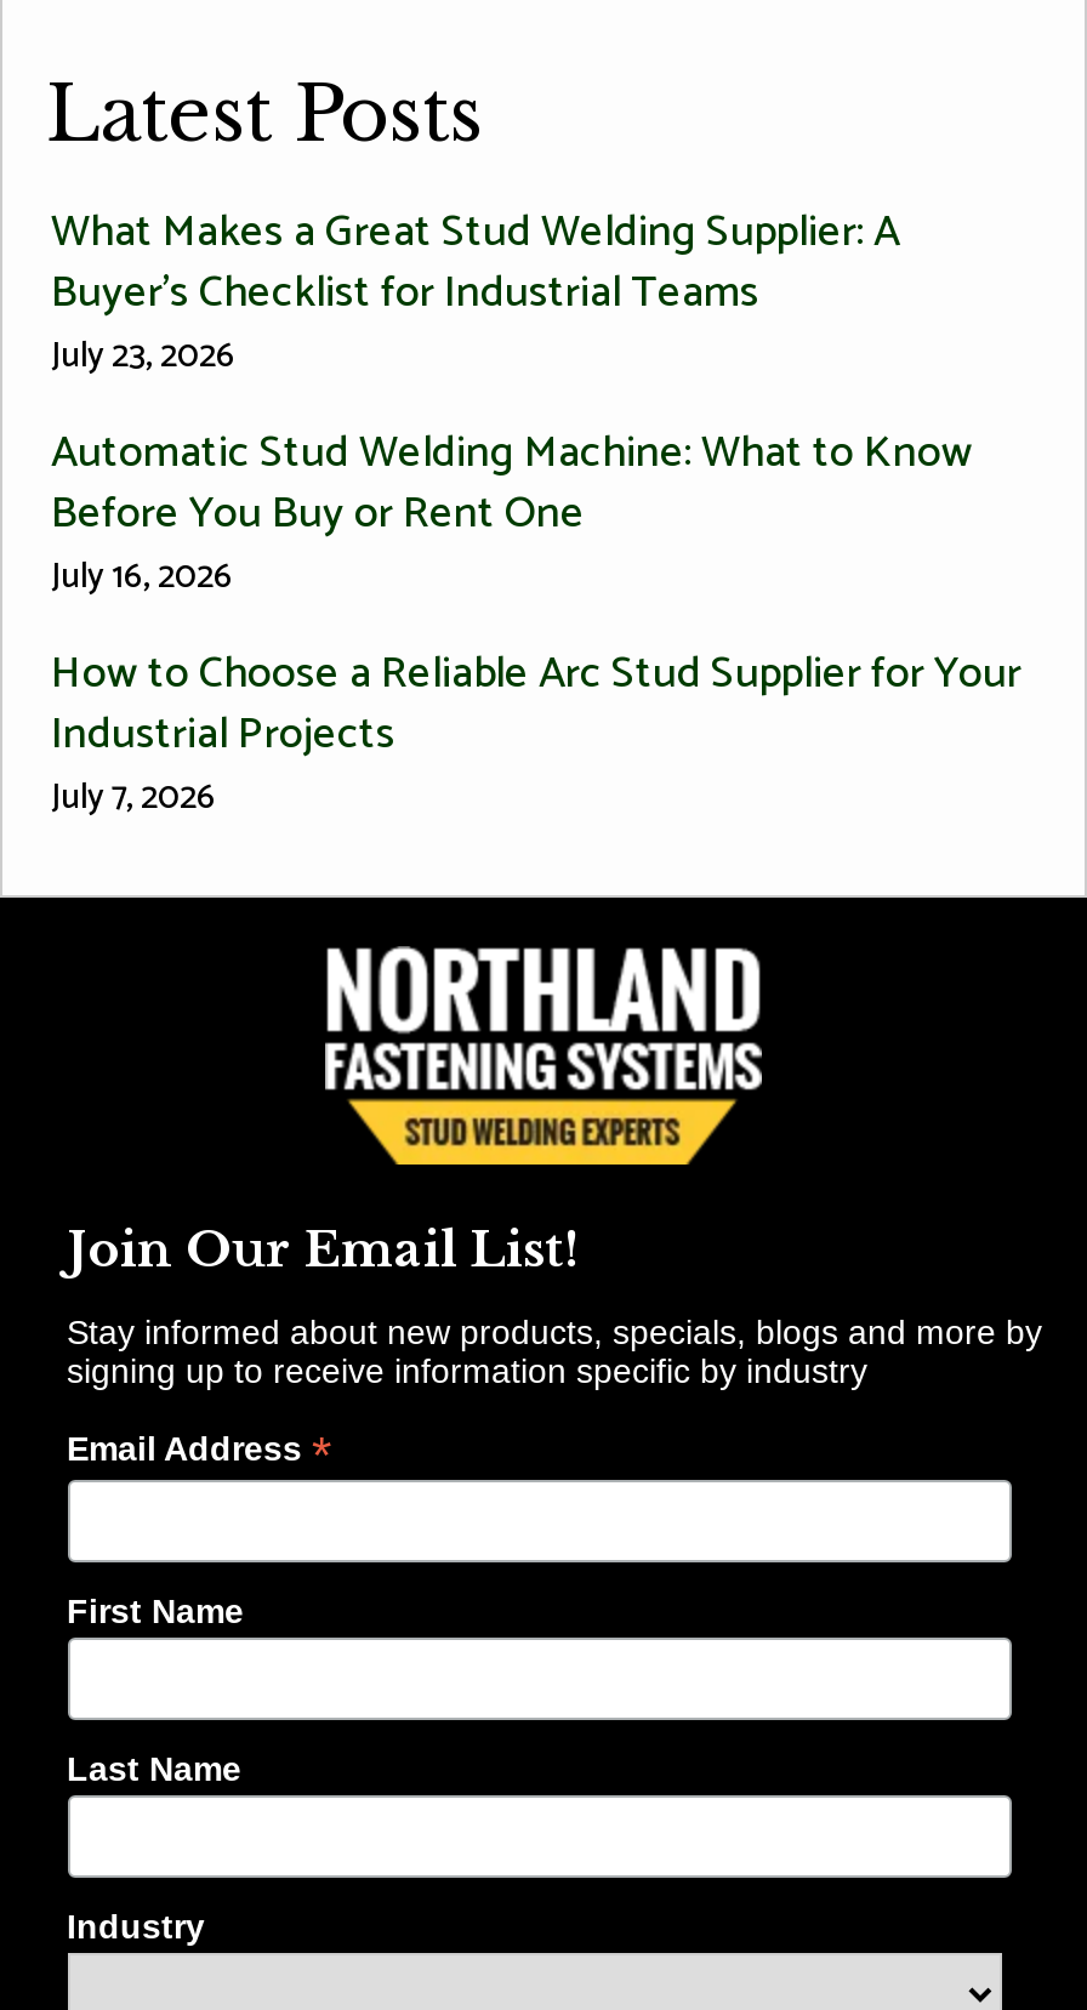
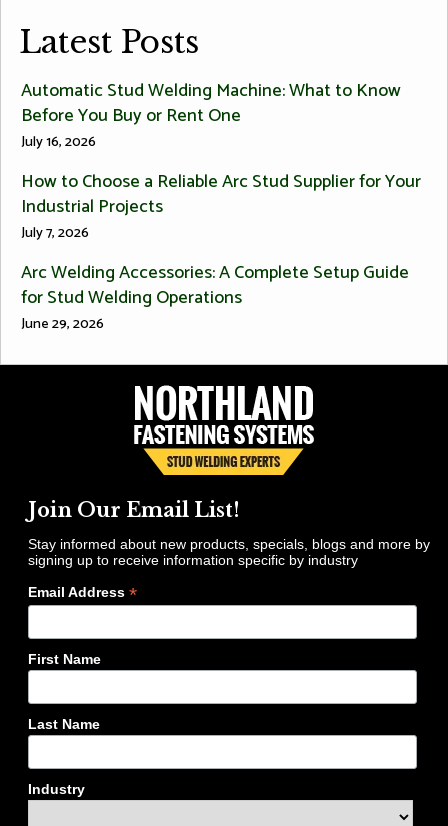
- What Makes a Great Stud Welding Supplier: A
- Buyer’s Checklist for Industrial Teams
- July 23, 2026

moved up: Automatic Stud Welding Machine: What to Know | Before You Buy or Rent One | July 16, 2026 | How to Choose a Reliable Arc Stud Supplier for Your | Industrial Projects | July 7, 2026

+ Arc Welding Accessories: A Complete Setup Guide
+ for Stud Welding Operations
+ June 29, 2026
